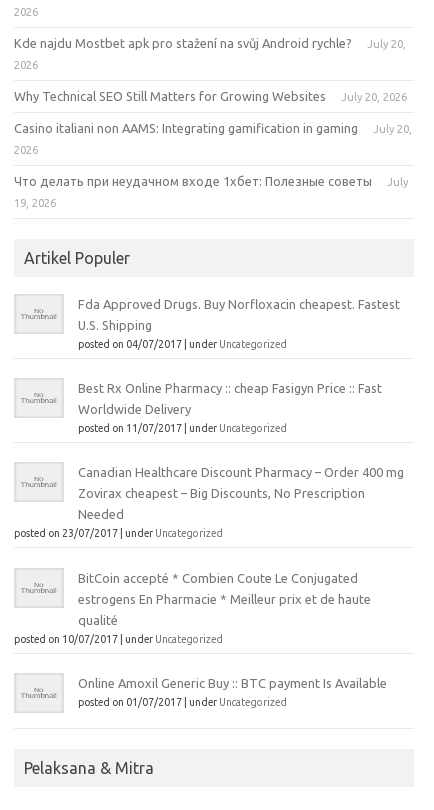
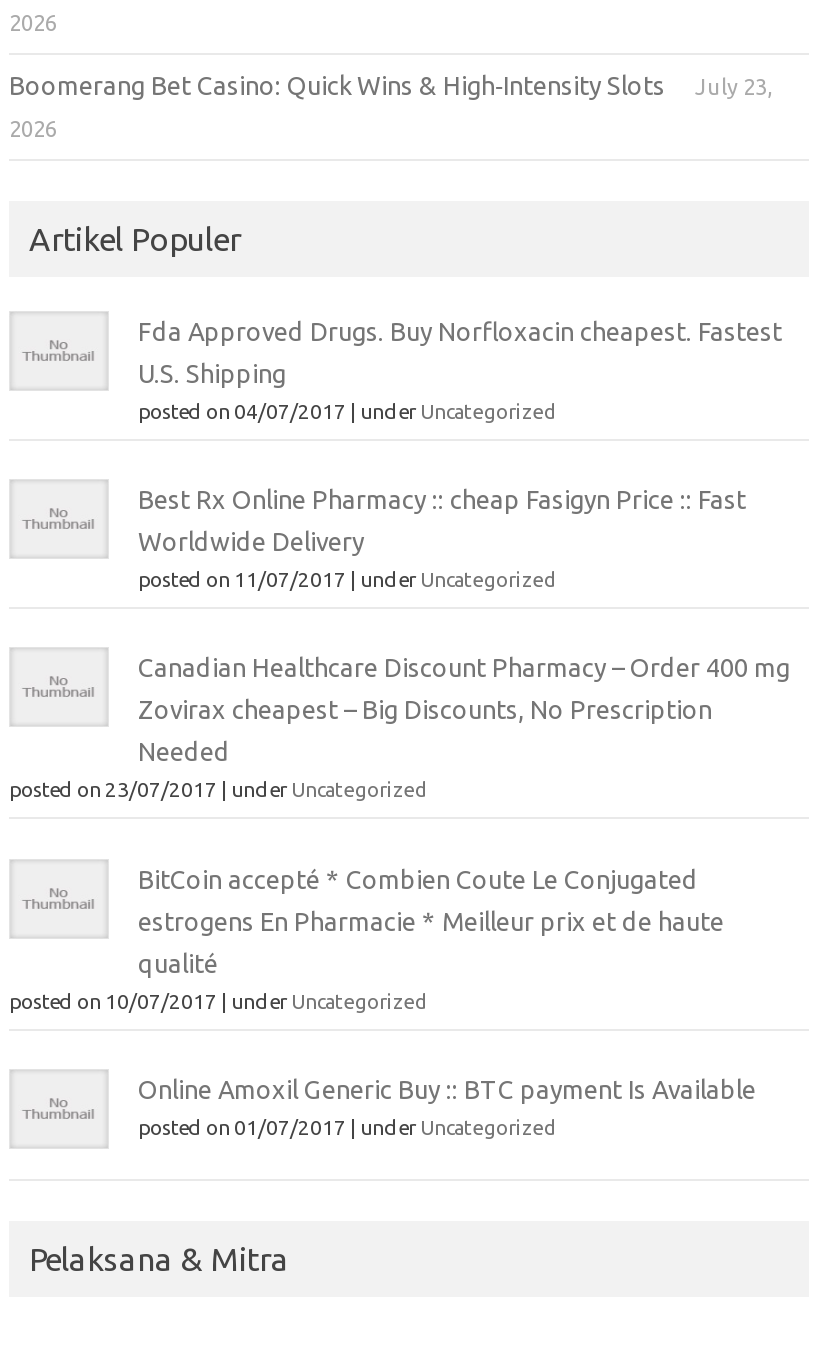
- Kde najdu Mostbet apk pro stažení na svůj Android rychle?
- July 20,
+ Boomerang Bet Casino: Quick Wins & High‑Intensity Slots
+ July 23,

- Why Technical SEO Still Matters for Growing Websites
- July 20, 2026
- Casino italiani non AAMS: Integrating gamification in gaming
- July 20,
- 2026
- Что делать при неудачном входе 1хбет: Полезные советы
- July
- 19, 2026
